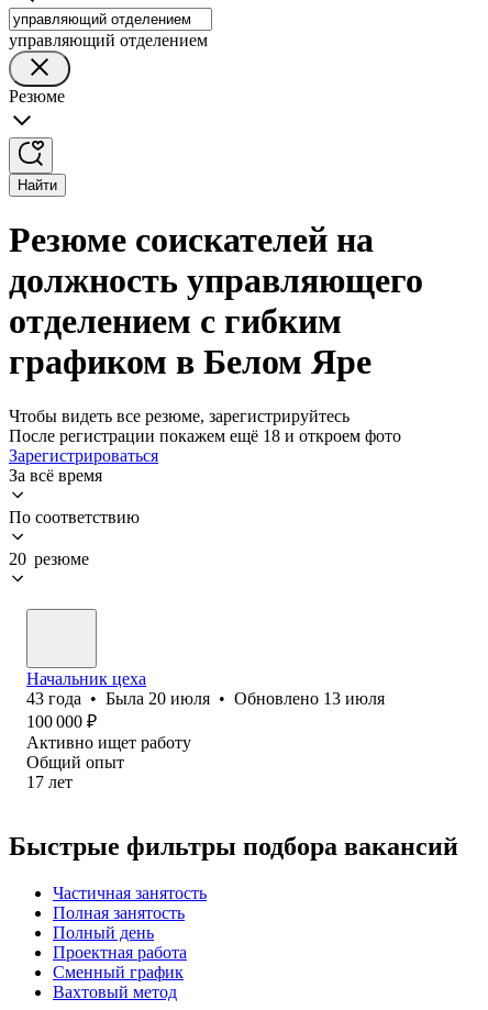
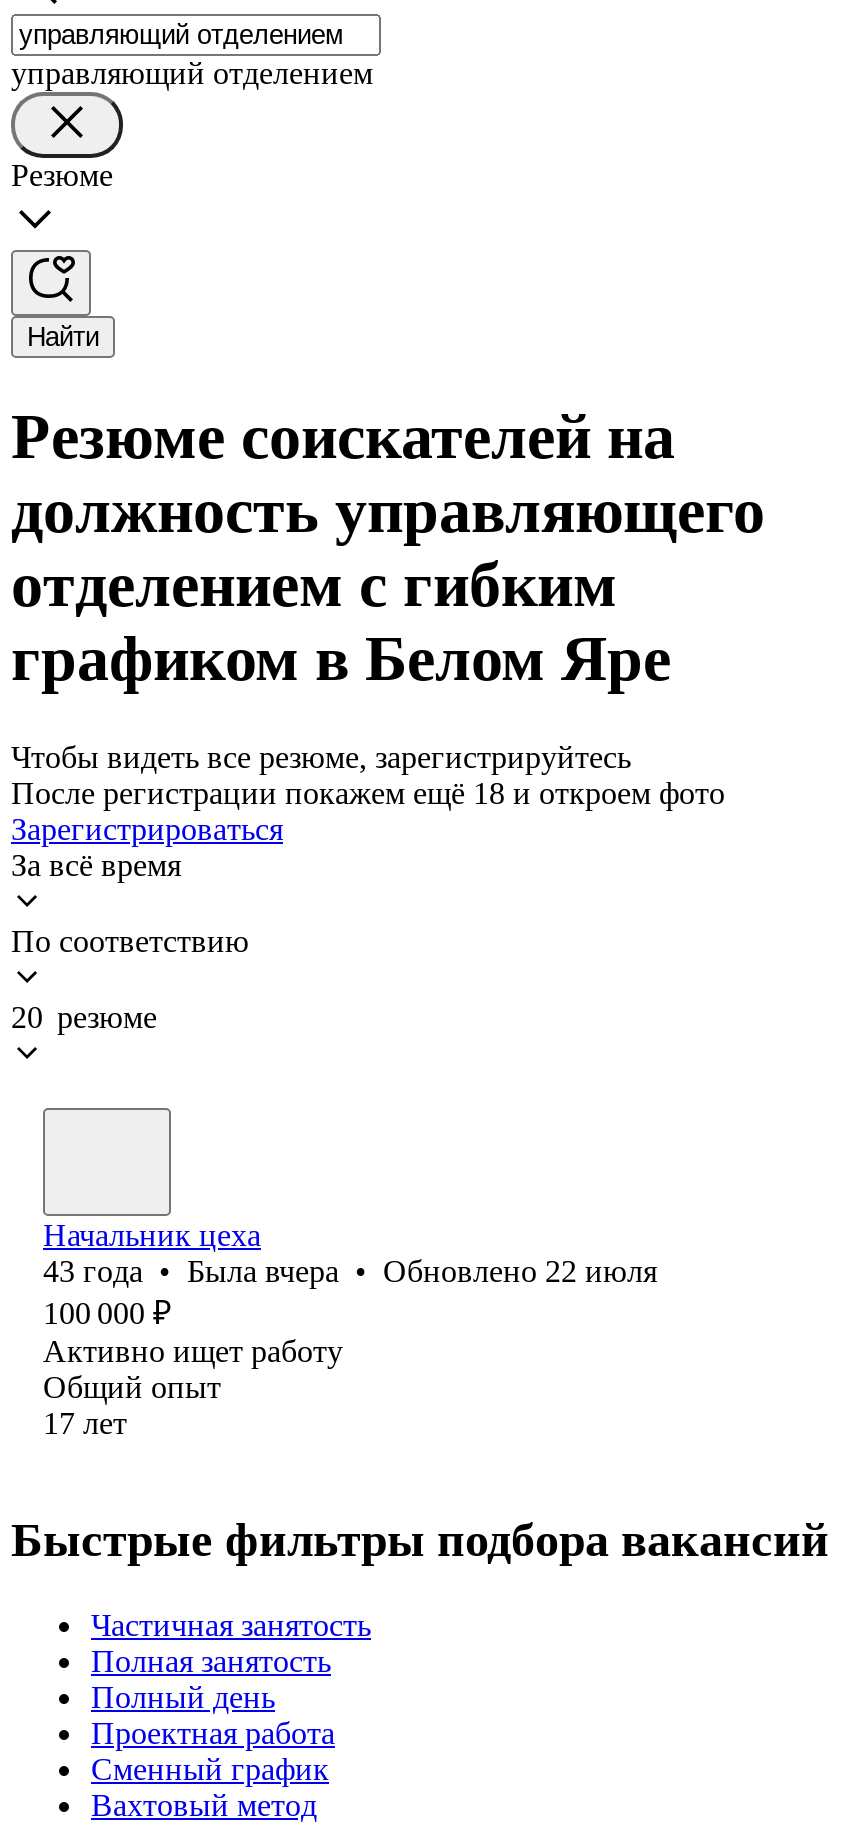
- 43 года • Была 20 июля • Обновлено 13 июля
+ 43 года • Была вчера • Обновлено 22 июля
